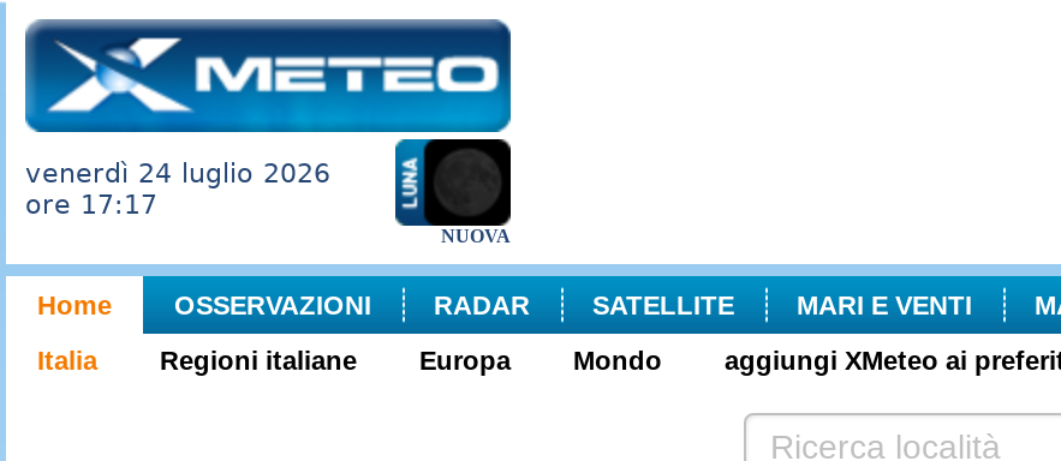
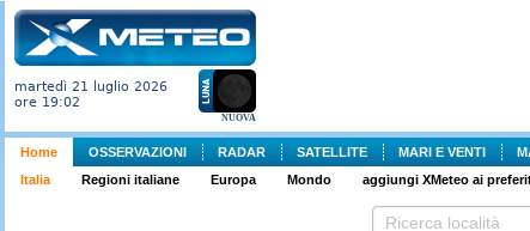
- venerdì 24 luglio 2026
+ martedì 21 luglio 2026

- ore 17:17
+ ore 19:02
